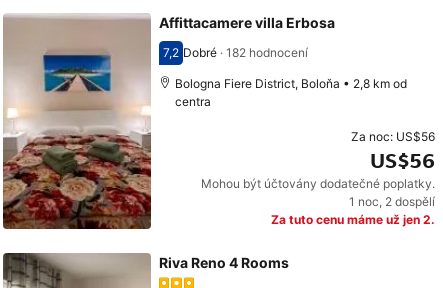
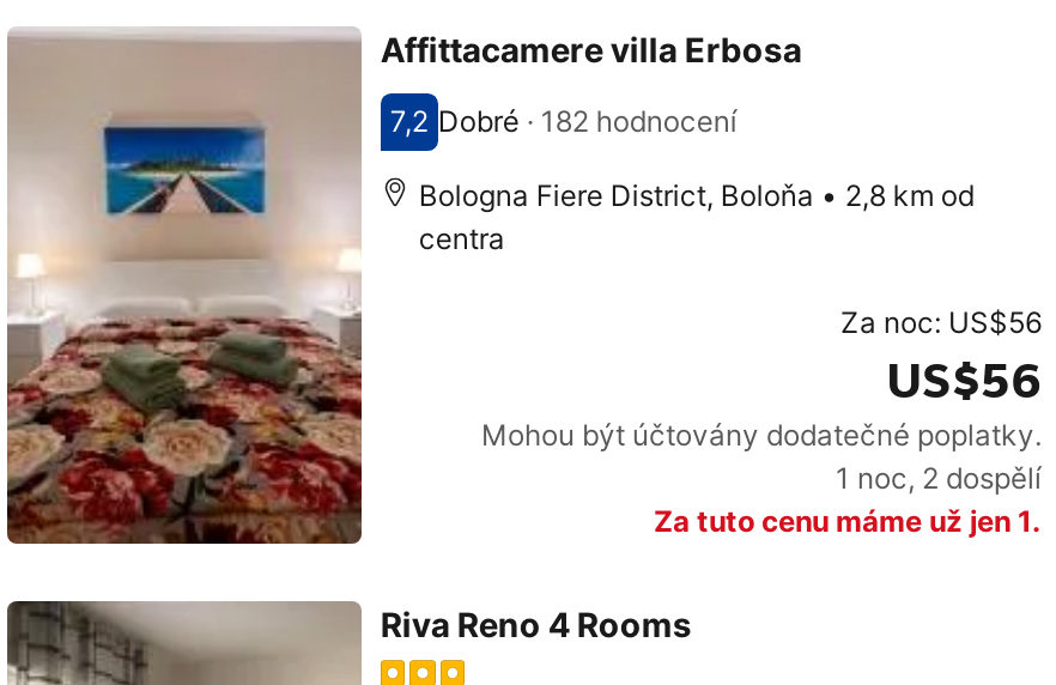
- Za tuto cenu máme už jen 2.
+ Za tuto cenu máme už jen 1.
